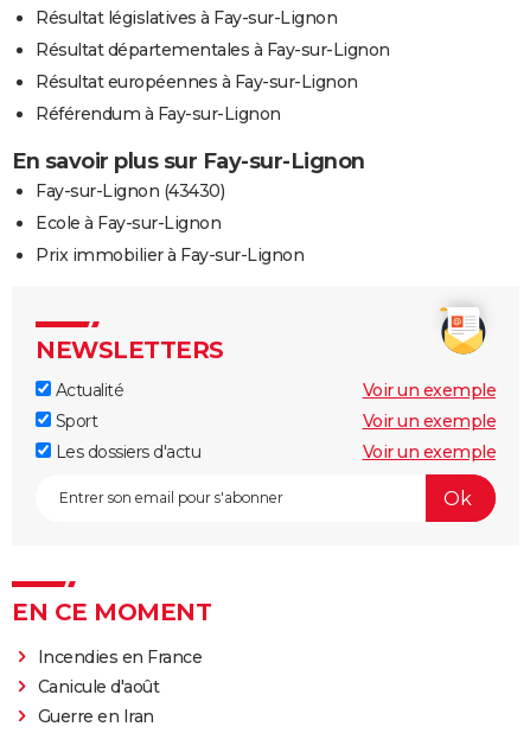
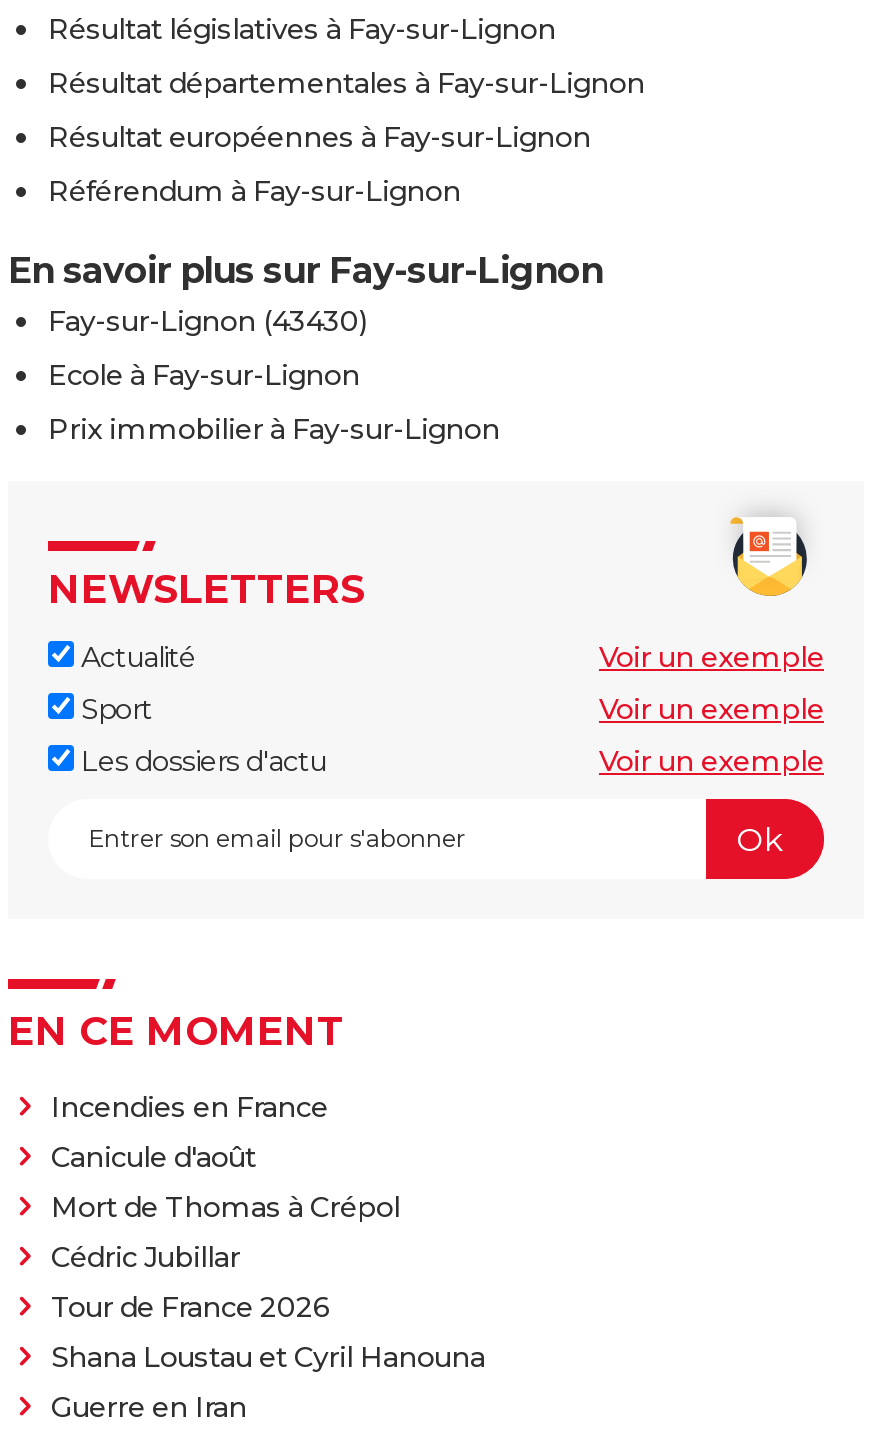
+ Mort de Thomas à Crépol
+ Cédric Jubillar
+ Tour de France 2026
+ Shana Loustau et Cyril Hanouna
